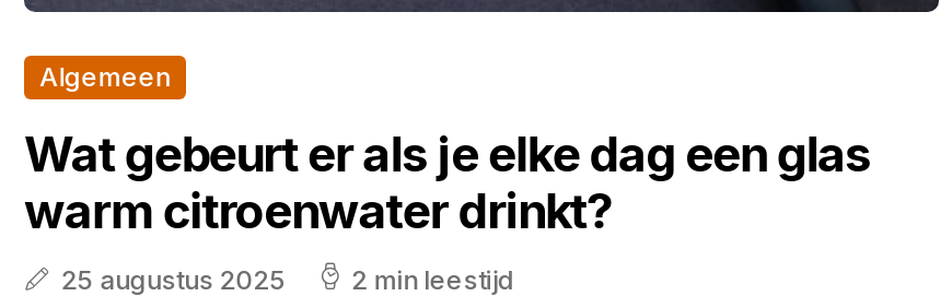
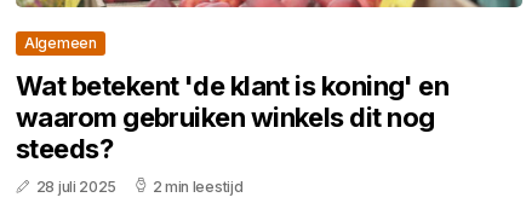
- Wat gebeurt er als je elke dag een glas
- warm citroenwater drinkt?
- 25 augustus 2025
+ Wat betekent 'de klant is koning' en
+ waarom gebruiken winkels dit nog
+ steeds?
+ 28 juli 2025
